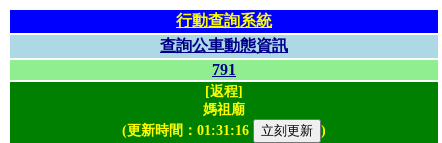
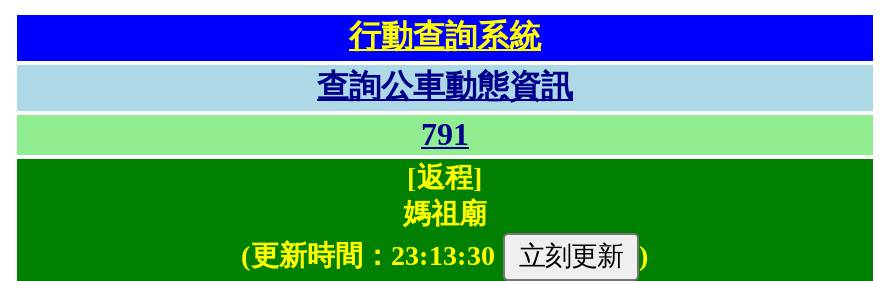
- (更新時間：01:31:16
+ (更新時間：23:13:30
